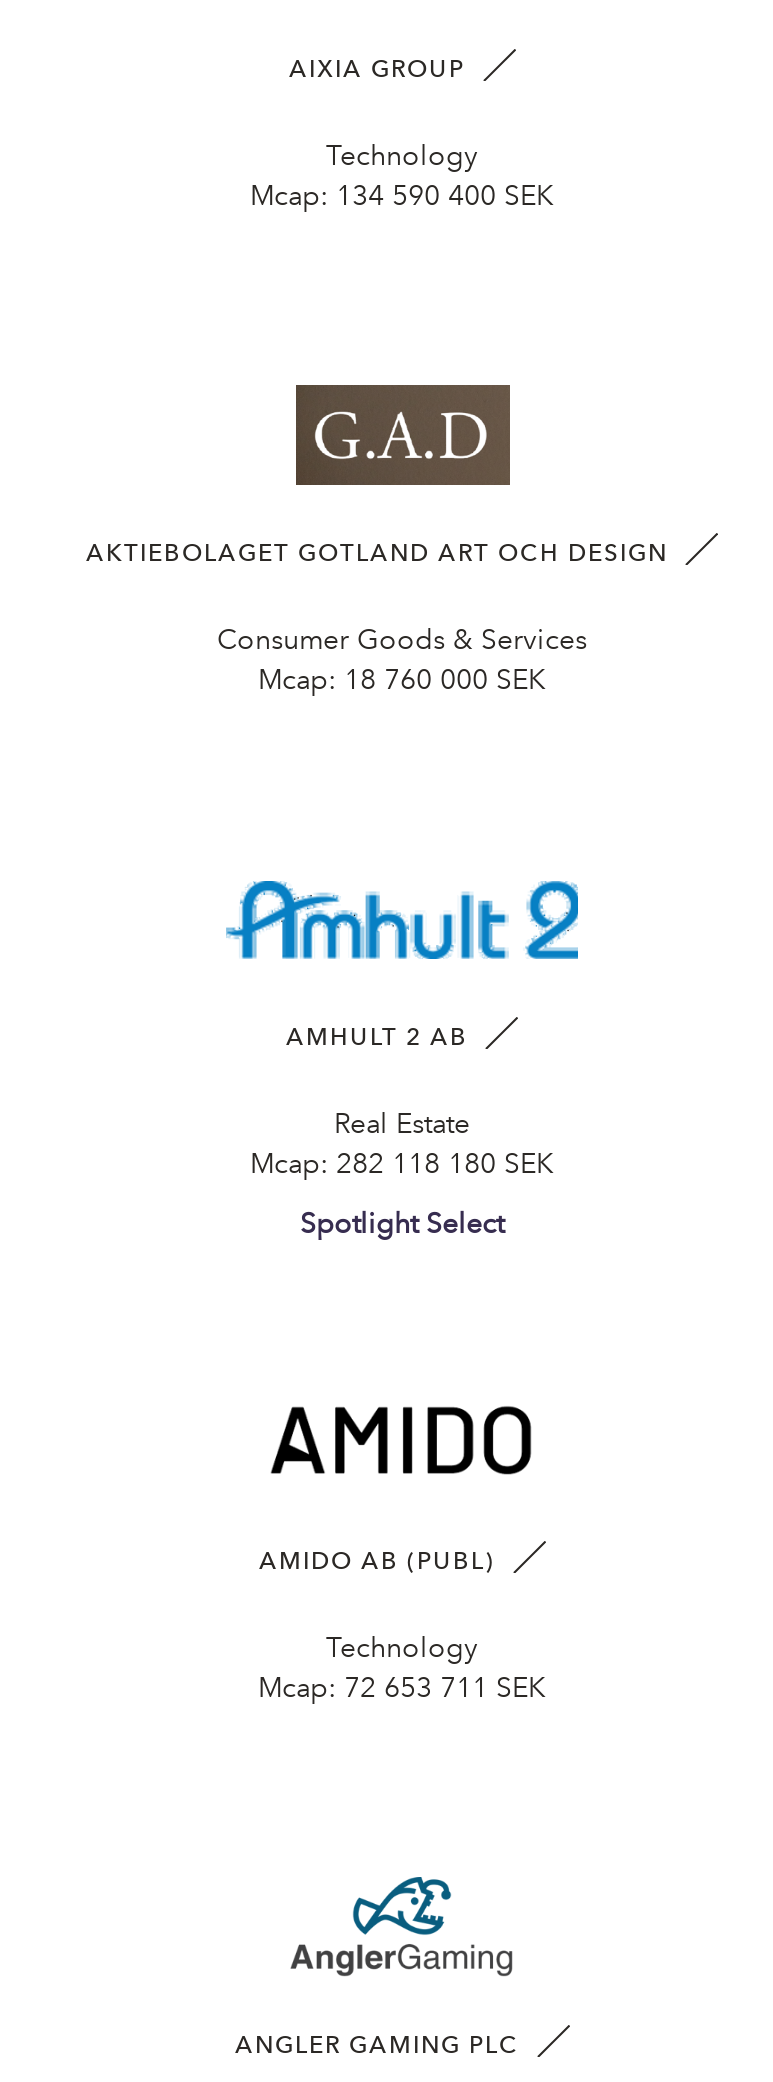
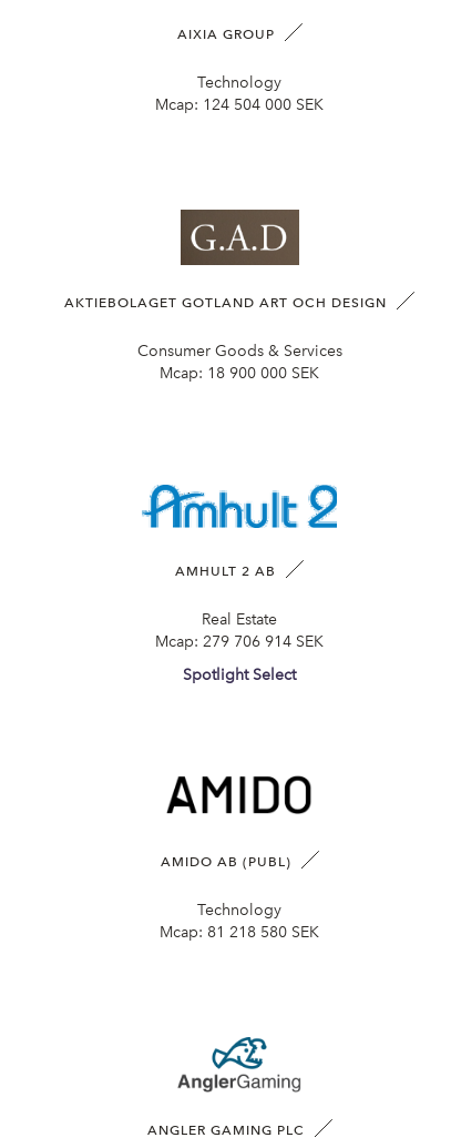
- Mcap: 134 590 400 SEK
+ Mcap: 124 504 000 SEK

- Mcap: 18 760 000 SEK
+ Mcap: 18 900 000 SEK

- Mcap: 282 118 180 SEK
+ Mcap: 279 706 914 SEK

- Mcap: 72 653 711 SEK
+ Mcap: 81 218 580 SEK
